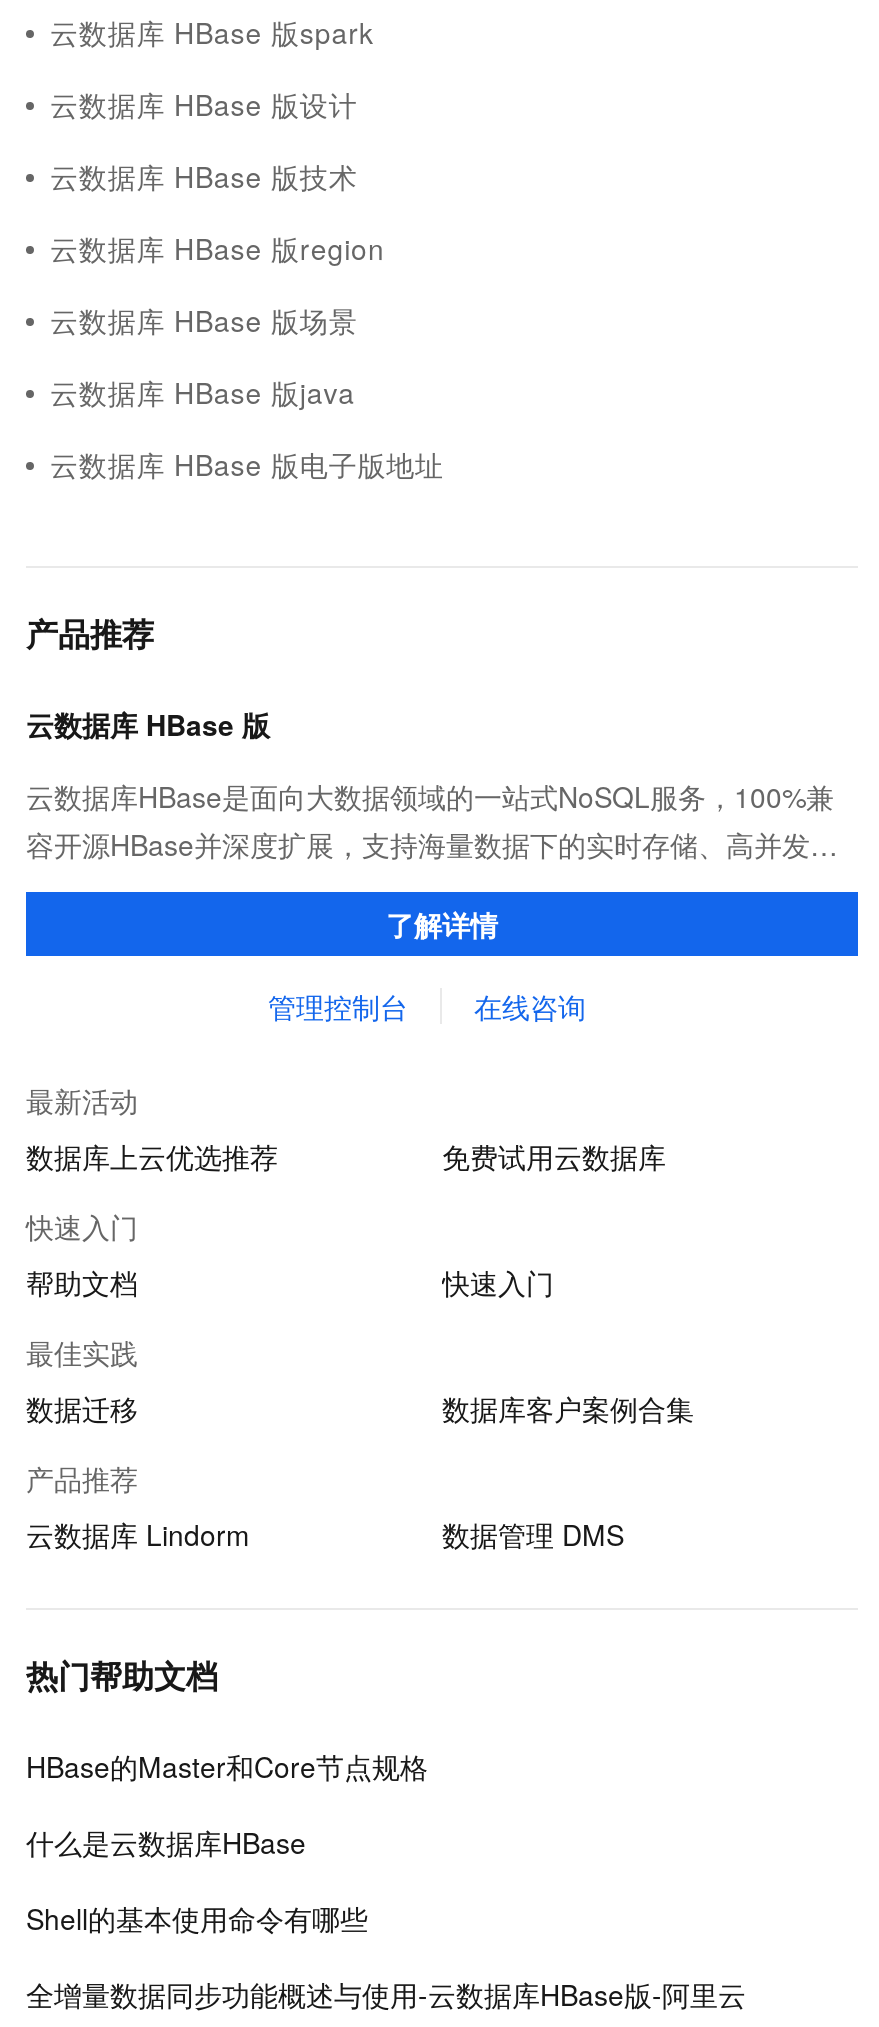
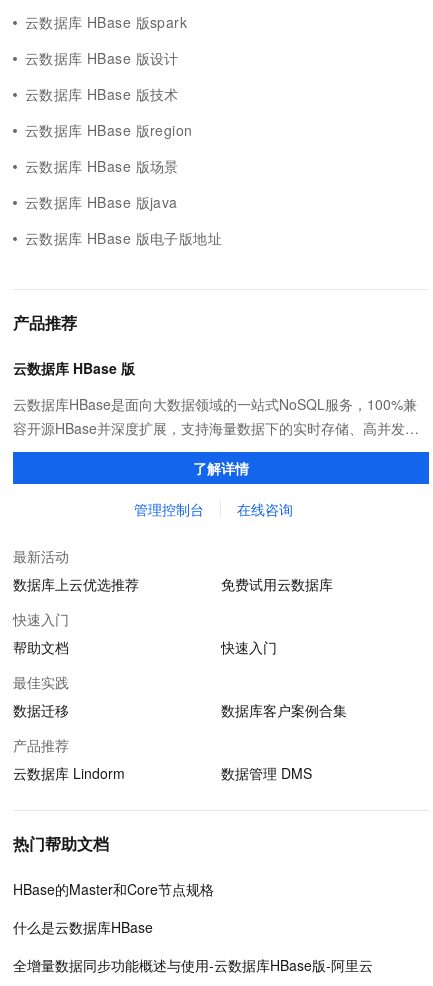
- Shell的基本使用命令有哪些
